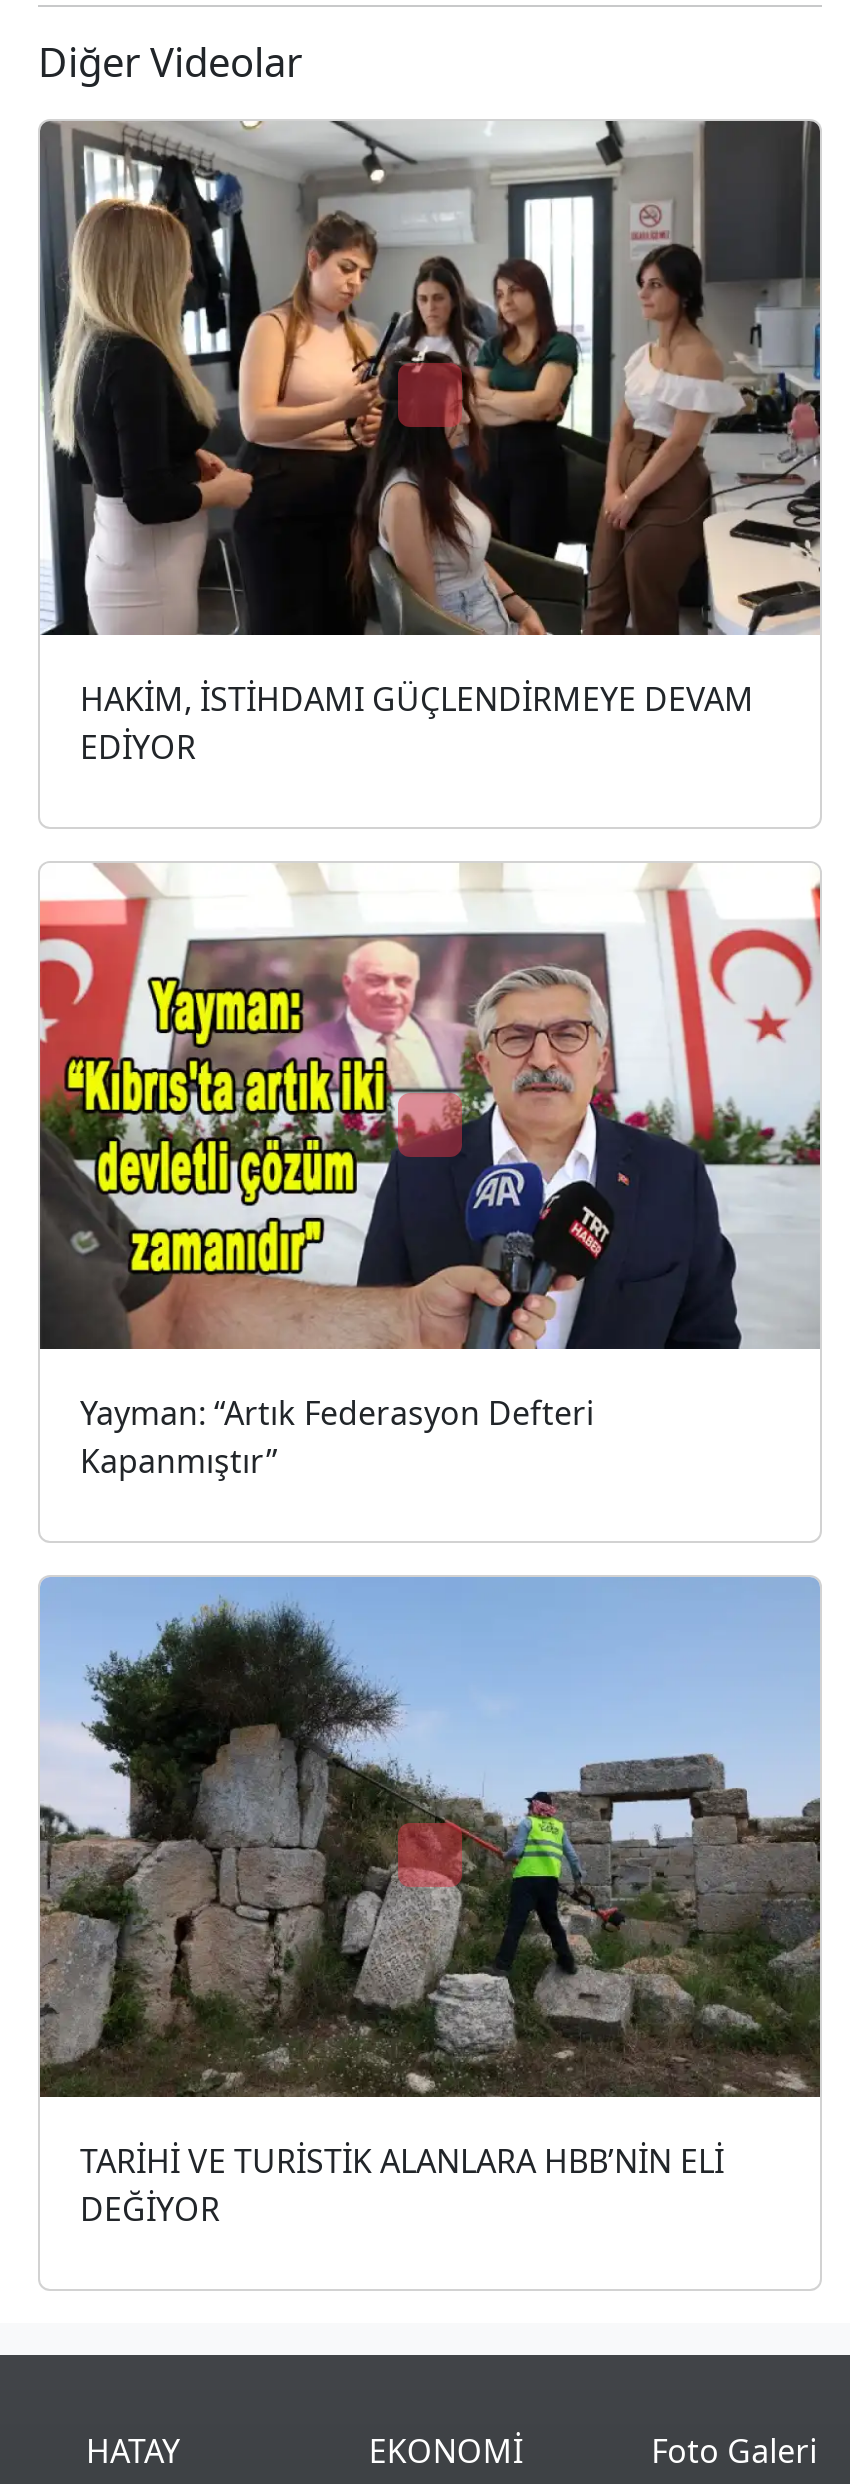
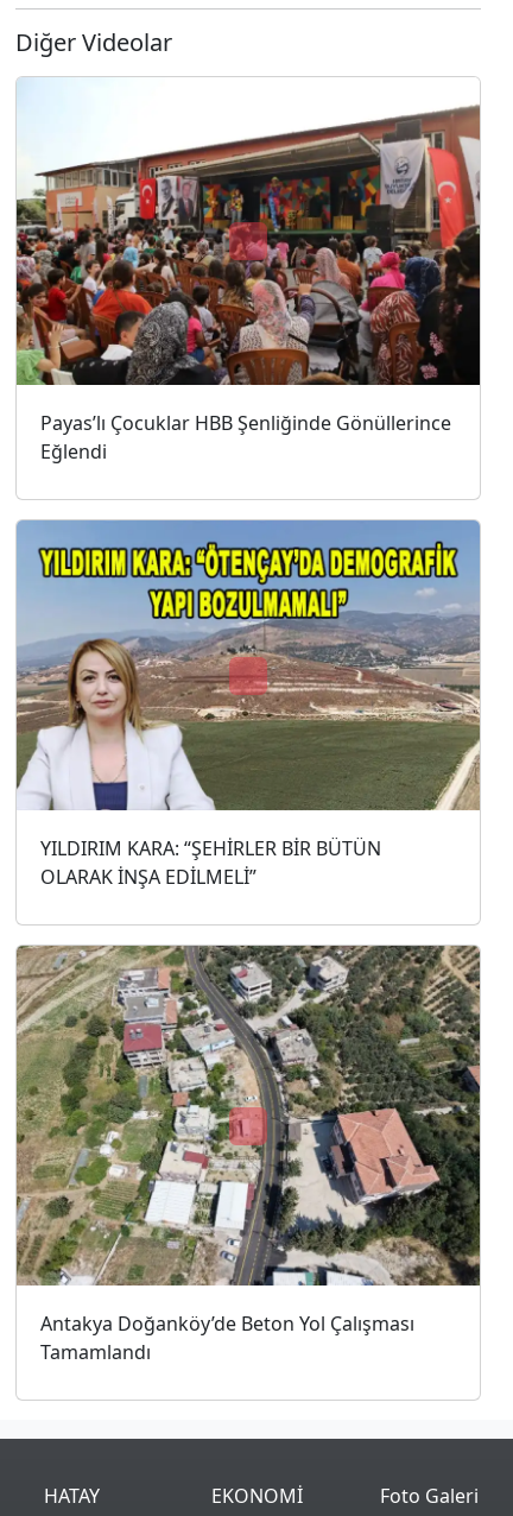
- [image]
- HAKİM, İSTİHDAMI GÜÇLENDİRMEYE DEVAM
- EDİYOR
+ [image]
+ Payas’lı Çocuklar HBB Şenliğinde Gönüllerince
+ Eğlendi

- [image]
- Yayman: “Artık Federasyon Defteri
- Kapanmıştır”
+ [image]
+ YILDIRIM KARA: “ŞEHİRLER BİR BÜTÜN
+ OLARAK İNŞA EDİLMELİ”

- [image]
- TARİHİ VE TURİSTİK ALANLARA HBB’NİN ELİ
- DEĞİYOR
+ [image]
+ Antakya Doğanköy’de Beton Yol Çalışması
+ Tamamlandı
